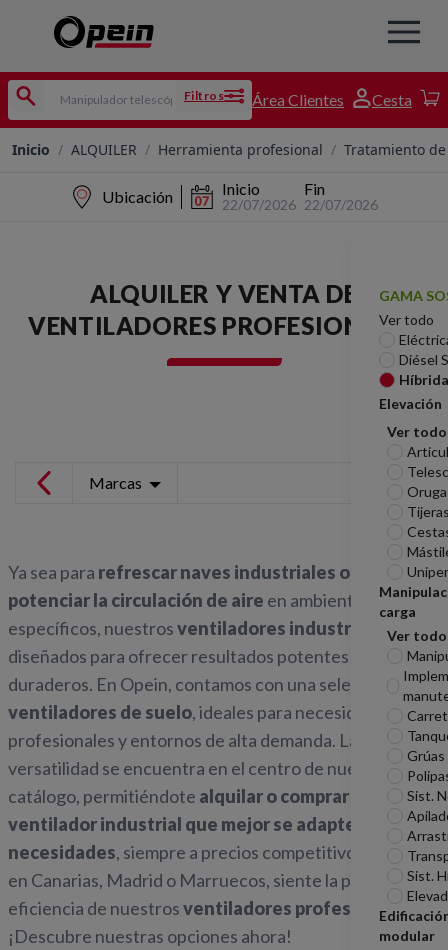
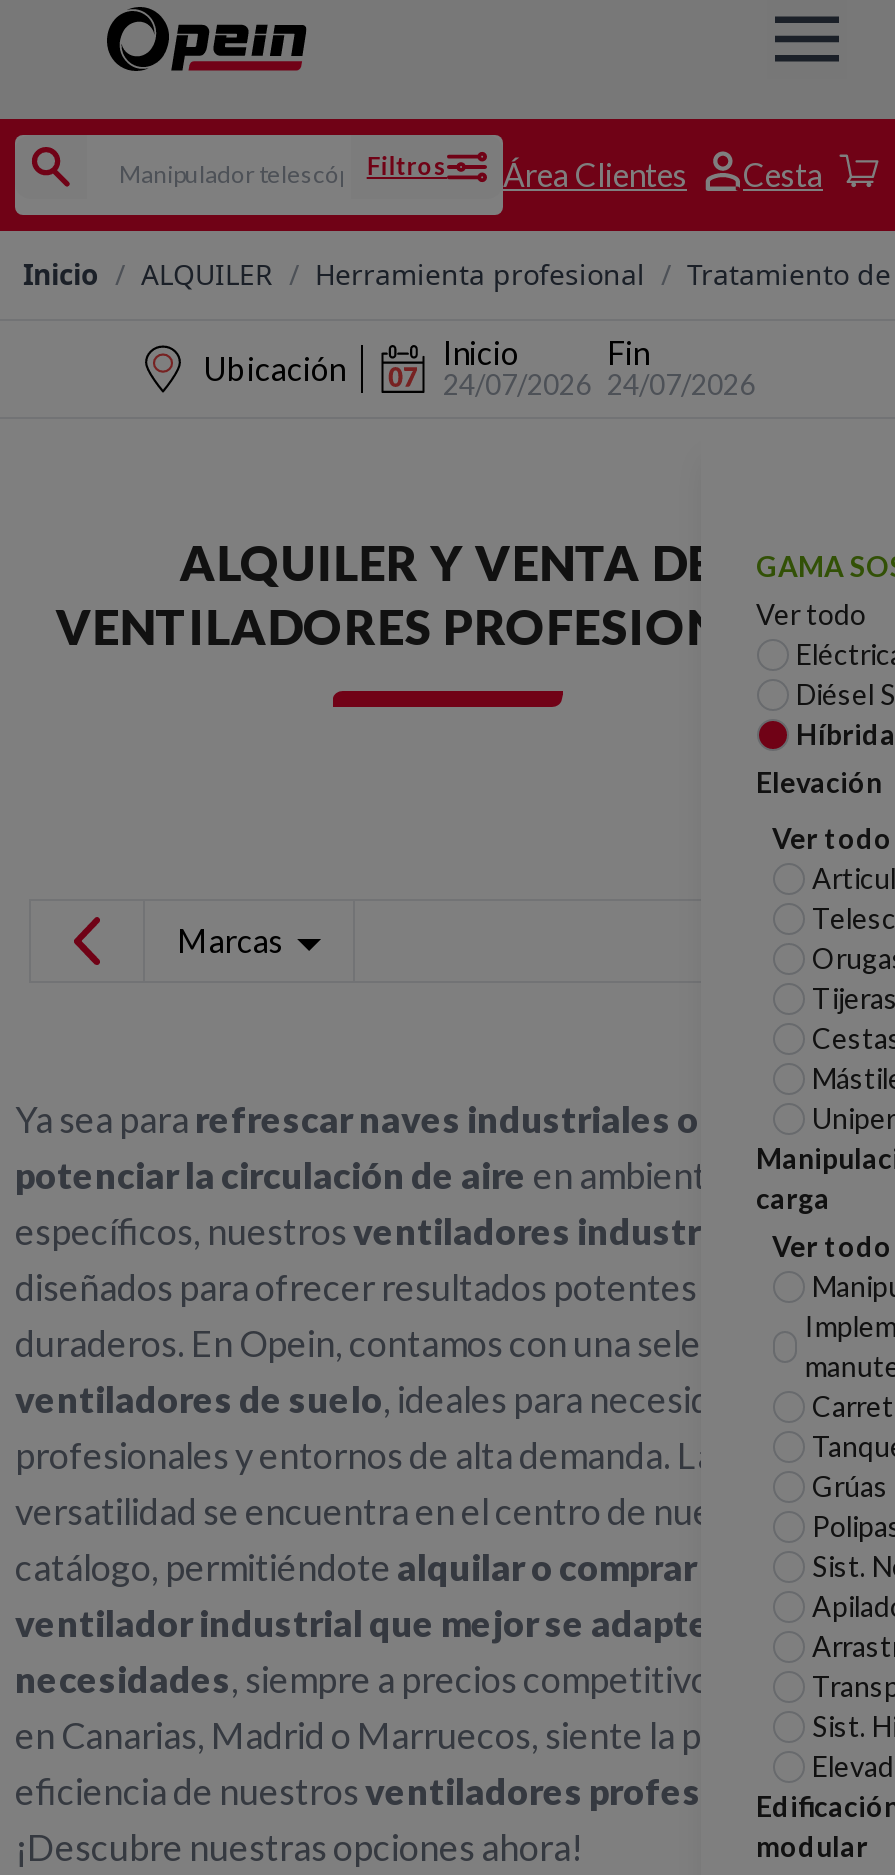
- 22/07/2026
+ 24/07/2026

- 22/07/2026
+ 24/07/2026
